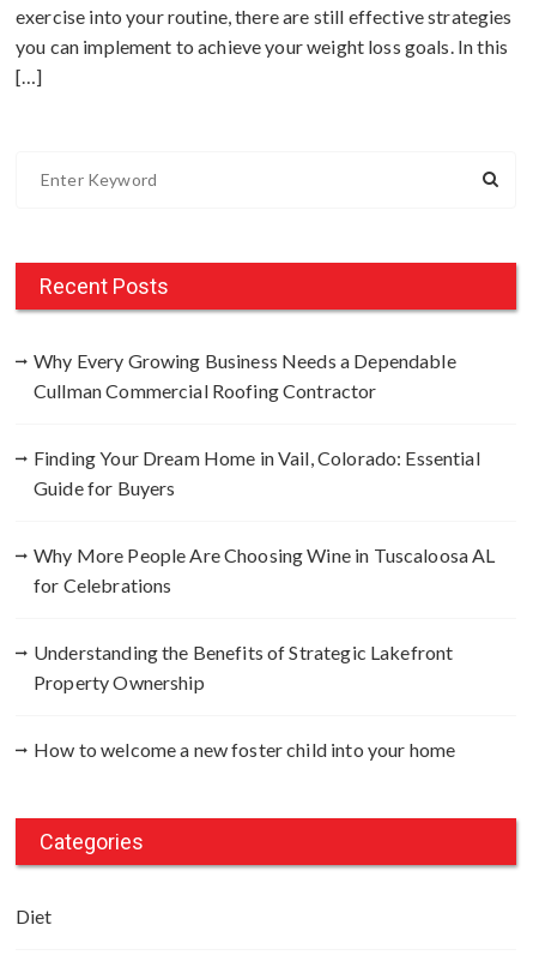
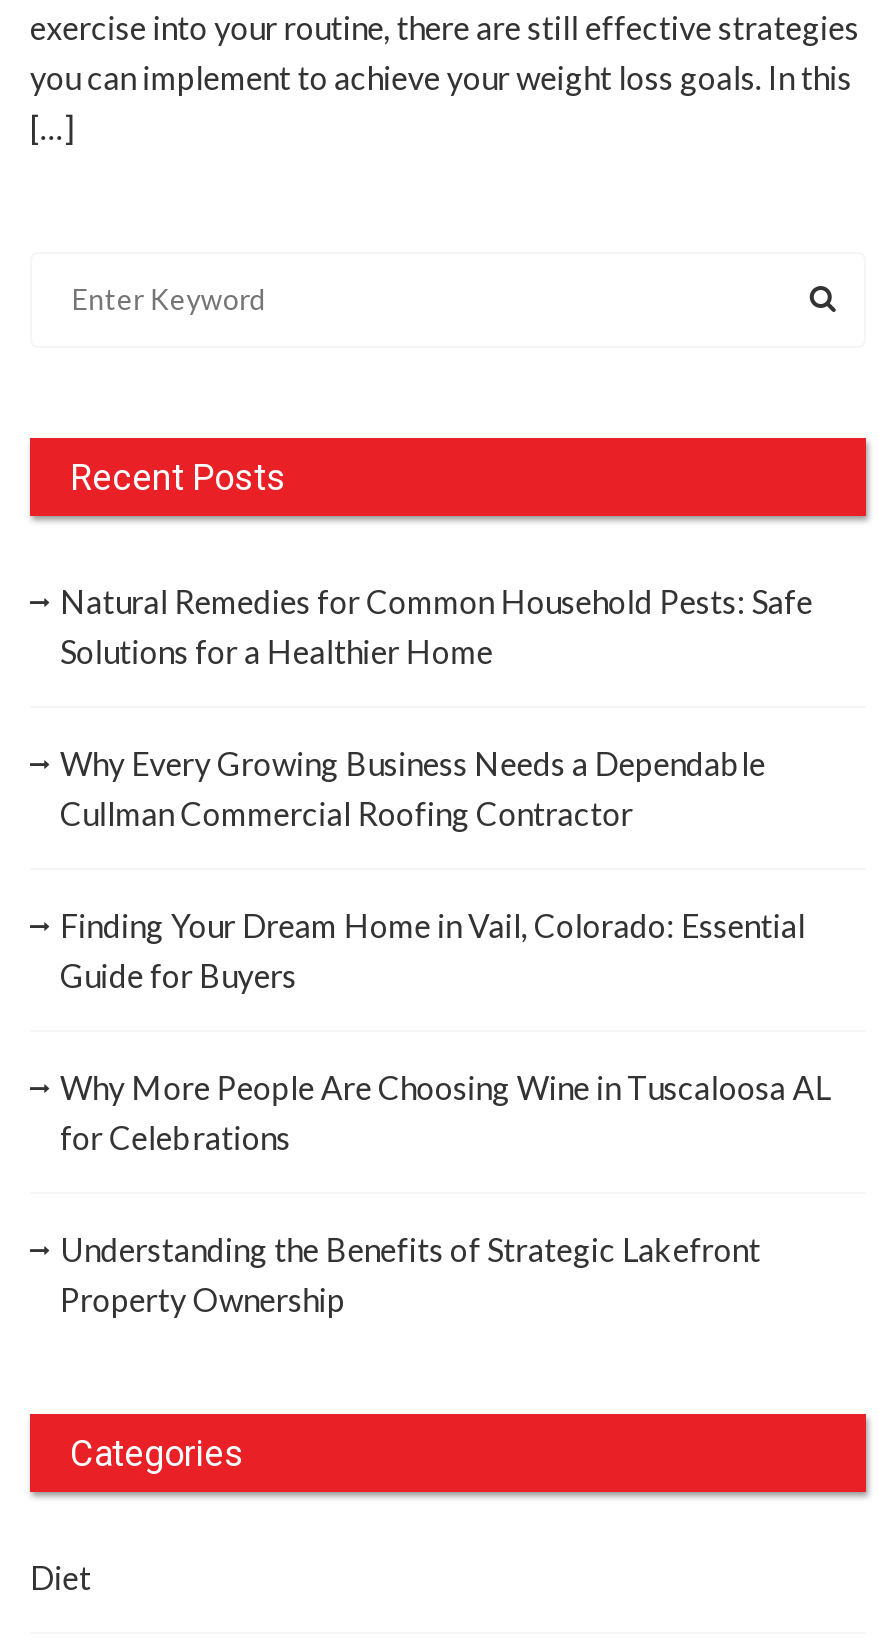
+ Natural Remedies for Common Household Pests: Safe
+ Solutions for a Healthier Home

moved down: Why Every Growing Business Needs a Dependable | Cullman Commercial Roofing Contractor | Finding Your Dream Home in Vail, Colorado: Essential | Guide for Buyers | Why More People Are Choosing Wine in Tuscaloosa AL | for Celebrations | Understanding the Benefits of Strategic Lakefront | Property Ownership

- How to welcome a new foster child into your home
